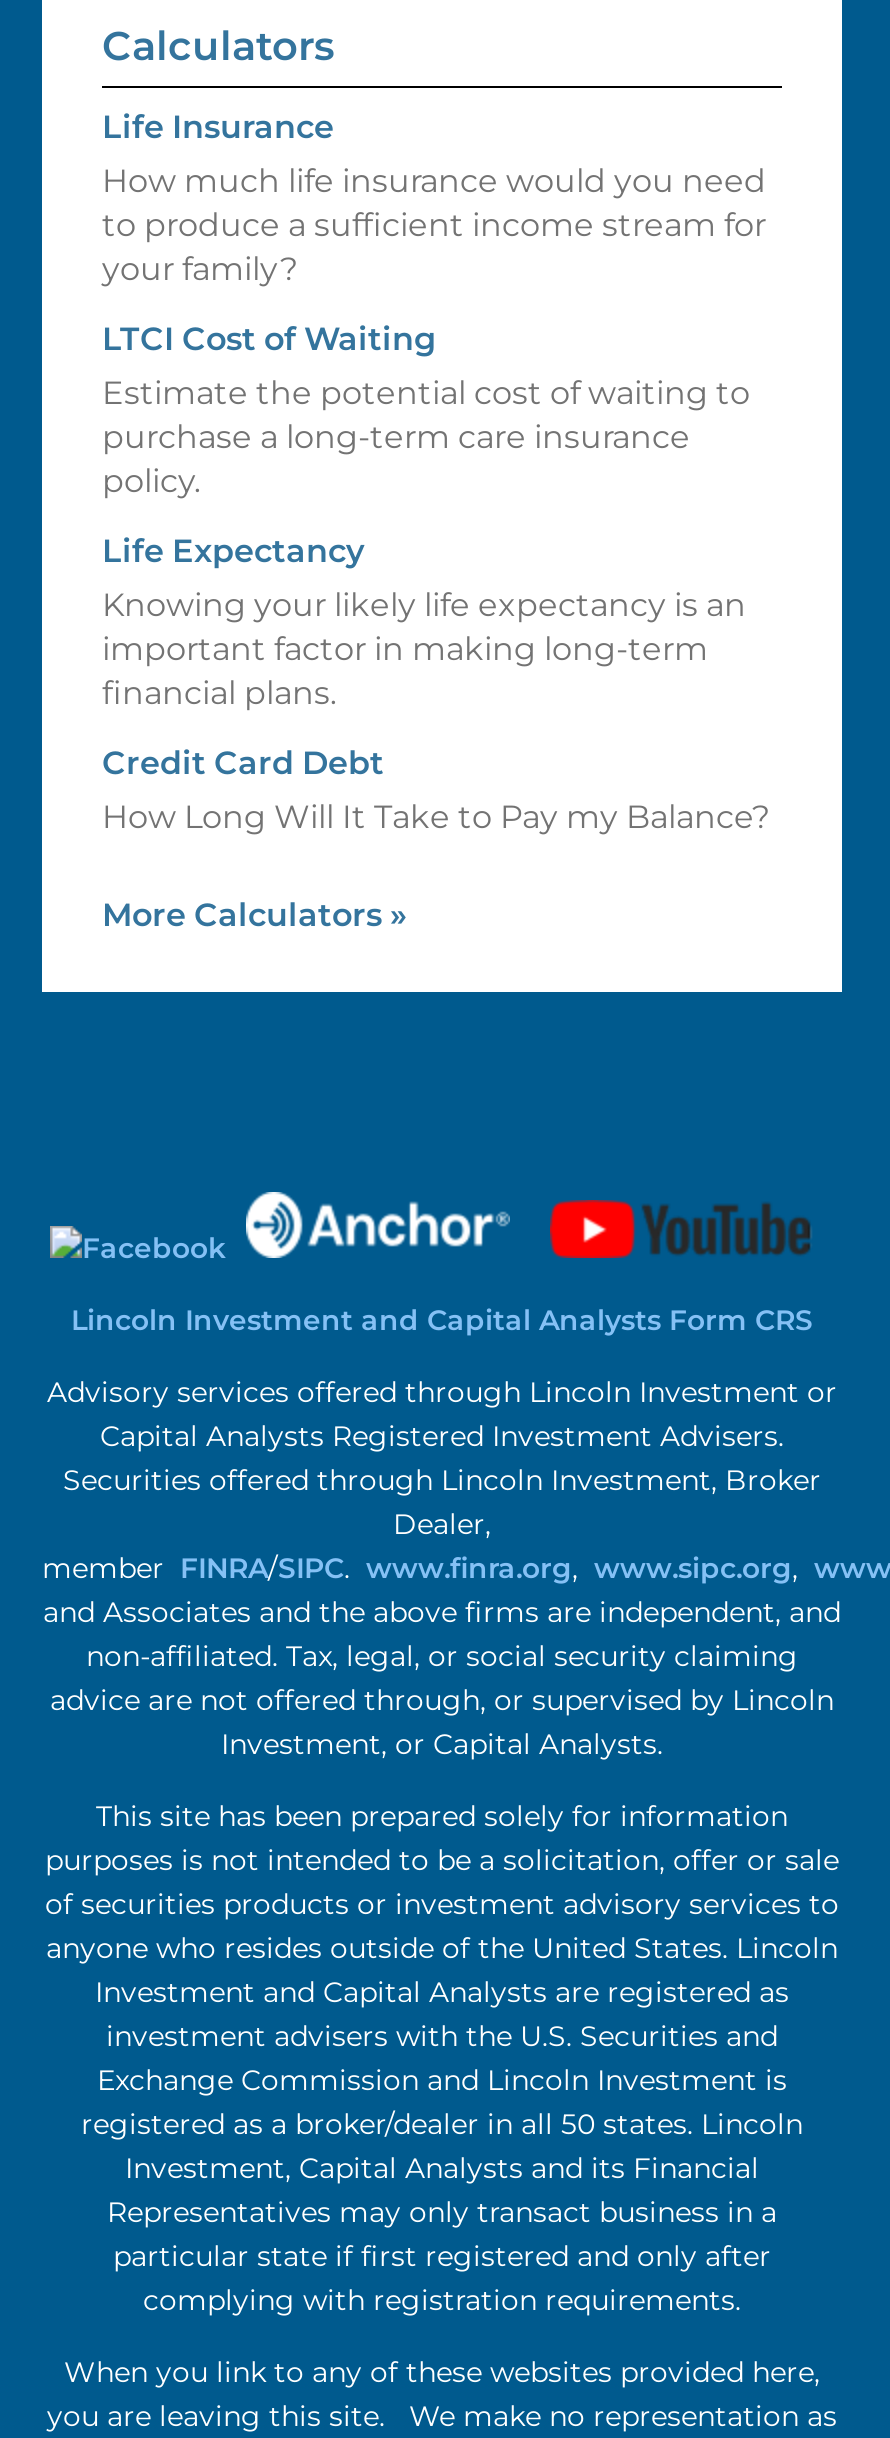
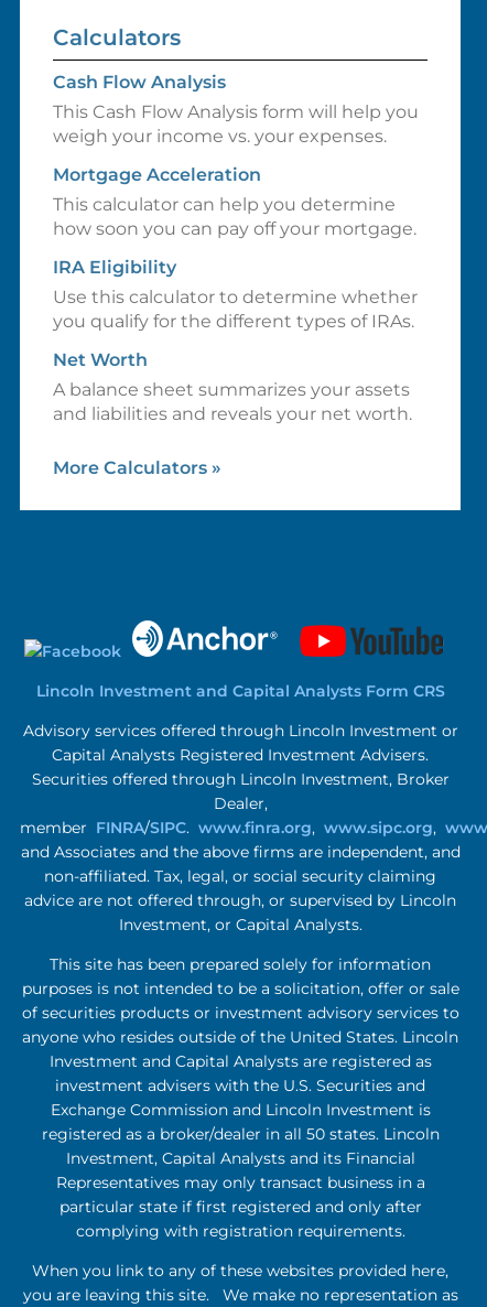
- Life Insurance
- How much life insurance would you need
- to produce a sufficient income stream for
- your family?
+ Cash Flow Analysis
+ This Cash Flow Analysis form will help you
+ weigh your income vs. your expenses.

- LTCI Cost of Waiting
- Estimate the potential cost of waiting to
- purchase a long-term care insurance
- policy.
+ Mortgage Acceleration
+ This calculator can help you determine
+ how soon you can pay off your mortgage.

- Life Expectancy
- Knowing your likely life expectancy is an
- important factor in making long-term
- financial plans.
+ IRA Eligibility
+ Use this calculator to determine whether
+ you qualify for the different types of IRAs.

- Credit Card Debt
- How Long Will It Take to Pay my Balance?
+ Net Worth
+ A balance sheet summarizes your assets
+ and liabilities and reveals your net worth.
